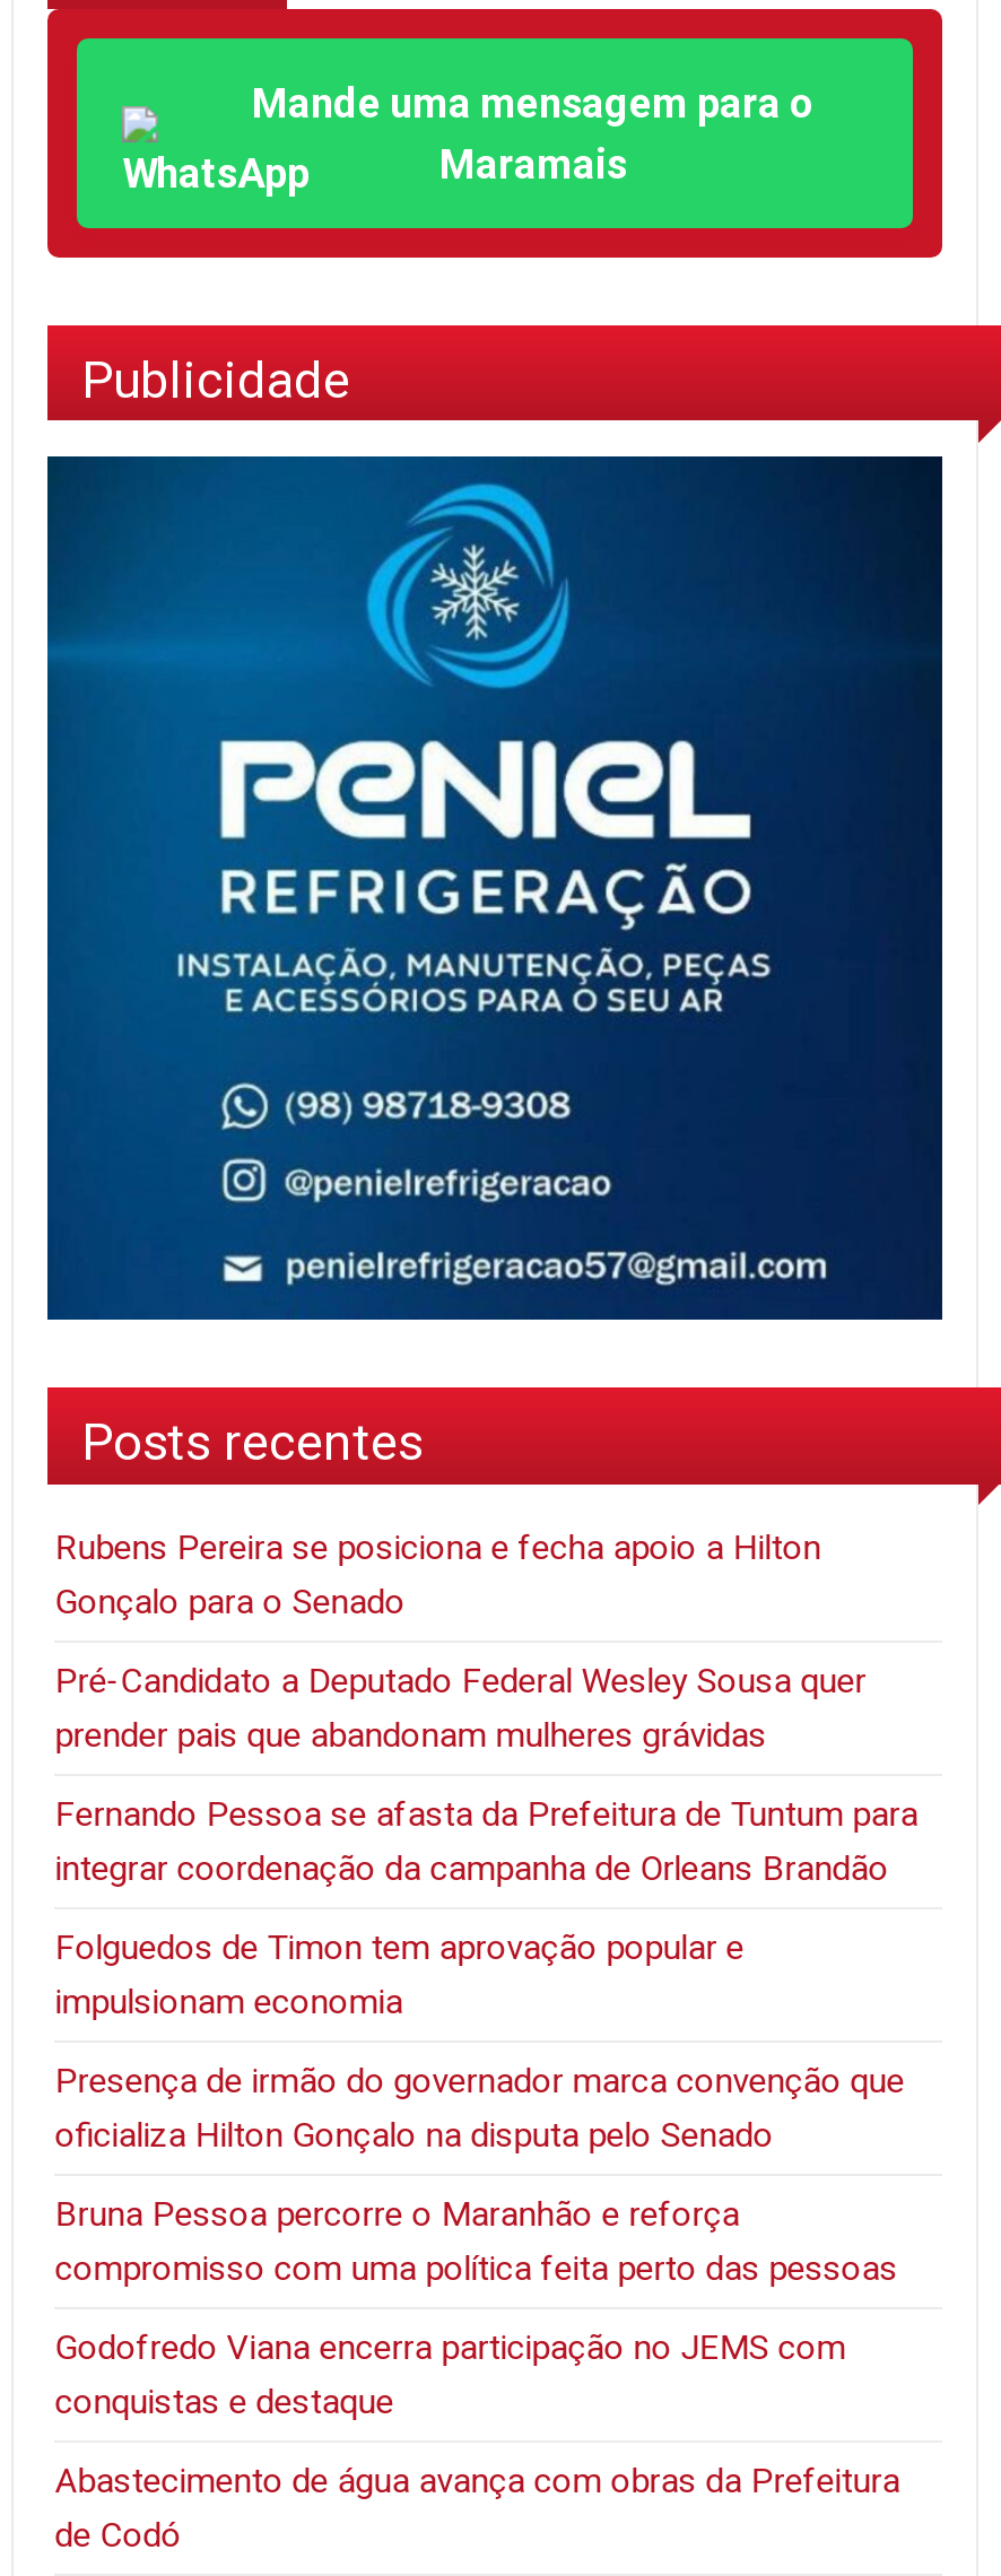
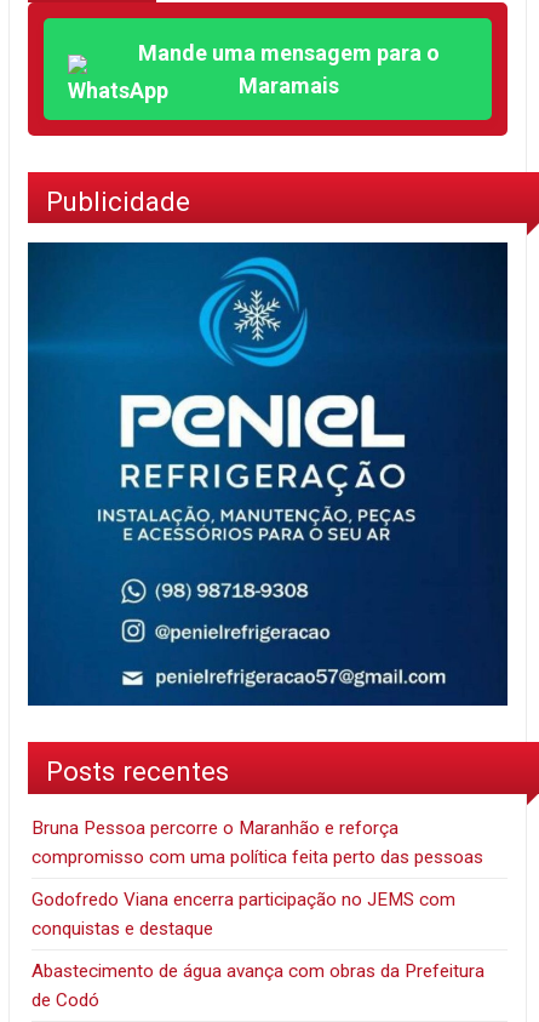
- Rubens Pereira se posiciona e fecha apoio a Hilton
- Gonçalo para o Senado
- Pré-Candidato a Deputado Federal Wesley Sousa quer
- prender pais que abandonam mulheres grávidas
- Fernando Pessoa se afasta da Prefeitura de Tuntum para
- integrar coordenação da campanha de Orleans Brandão
- Folguedos de Timon tem aprovação popular e
- impulsionam economia
- Presença de irmão do governador marca convenção que
- oficializa Hilton Gonçalo na disputa pelo Senado
